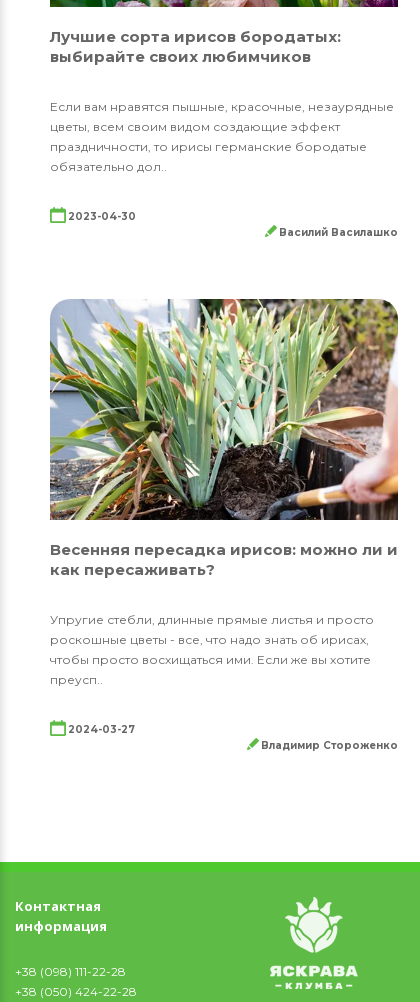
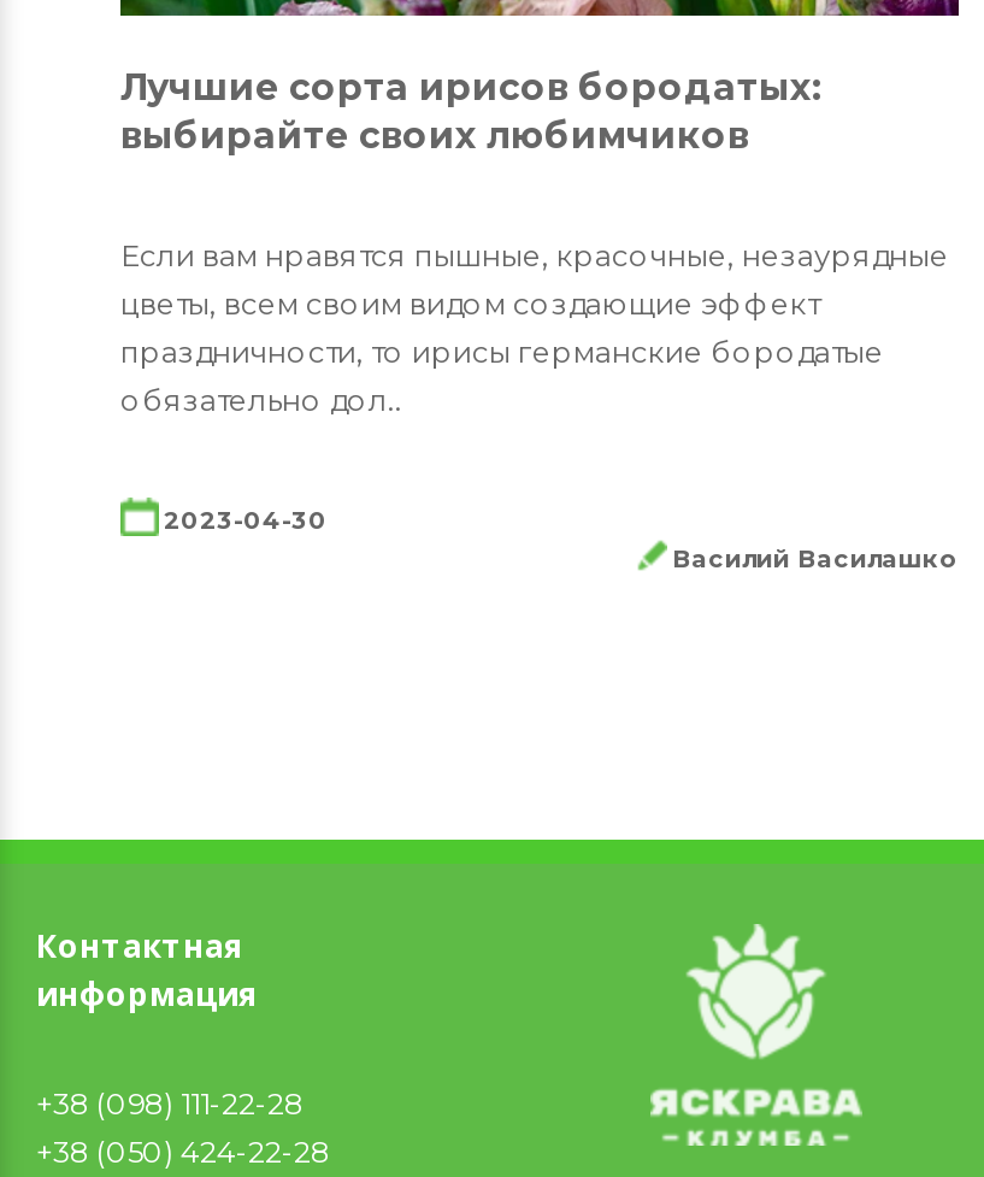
- [image]
- Весенняя пересадка ирисов: можно ли и
- как пересаживать?
- Упругие стебли, длинные прямые листья и просто
- роскошные цветы - все, что надо знать об ирисах,
- чтобы просто восхищаться ими. Если же вы хотите
- преусп..
- 2024-03-27
- Владимир Стороженко
